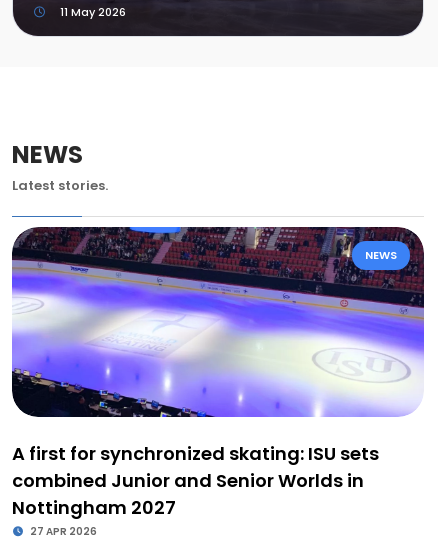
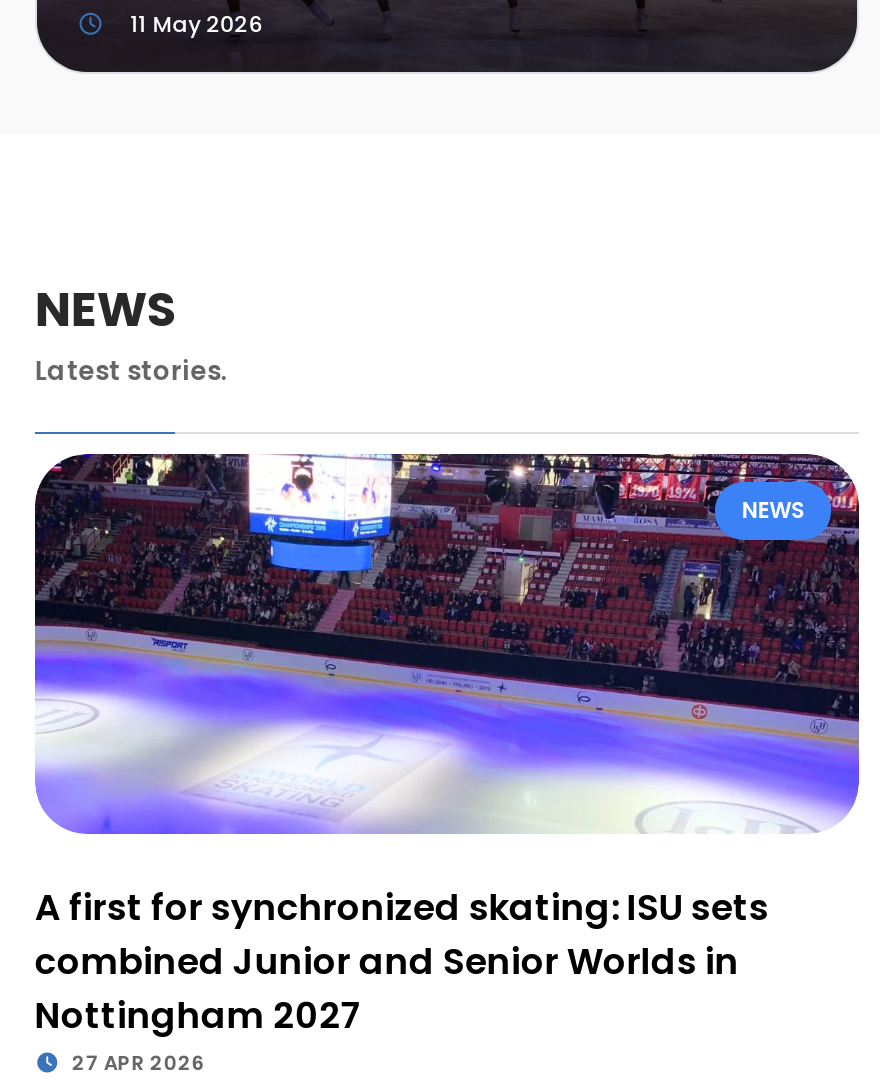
- [image]
+ [image]
